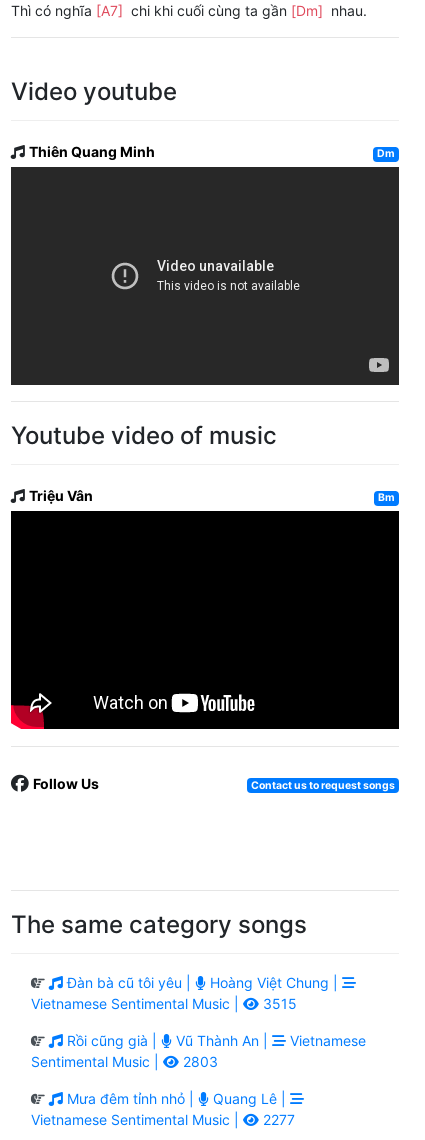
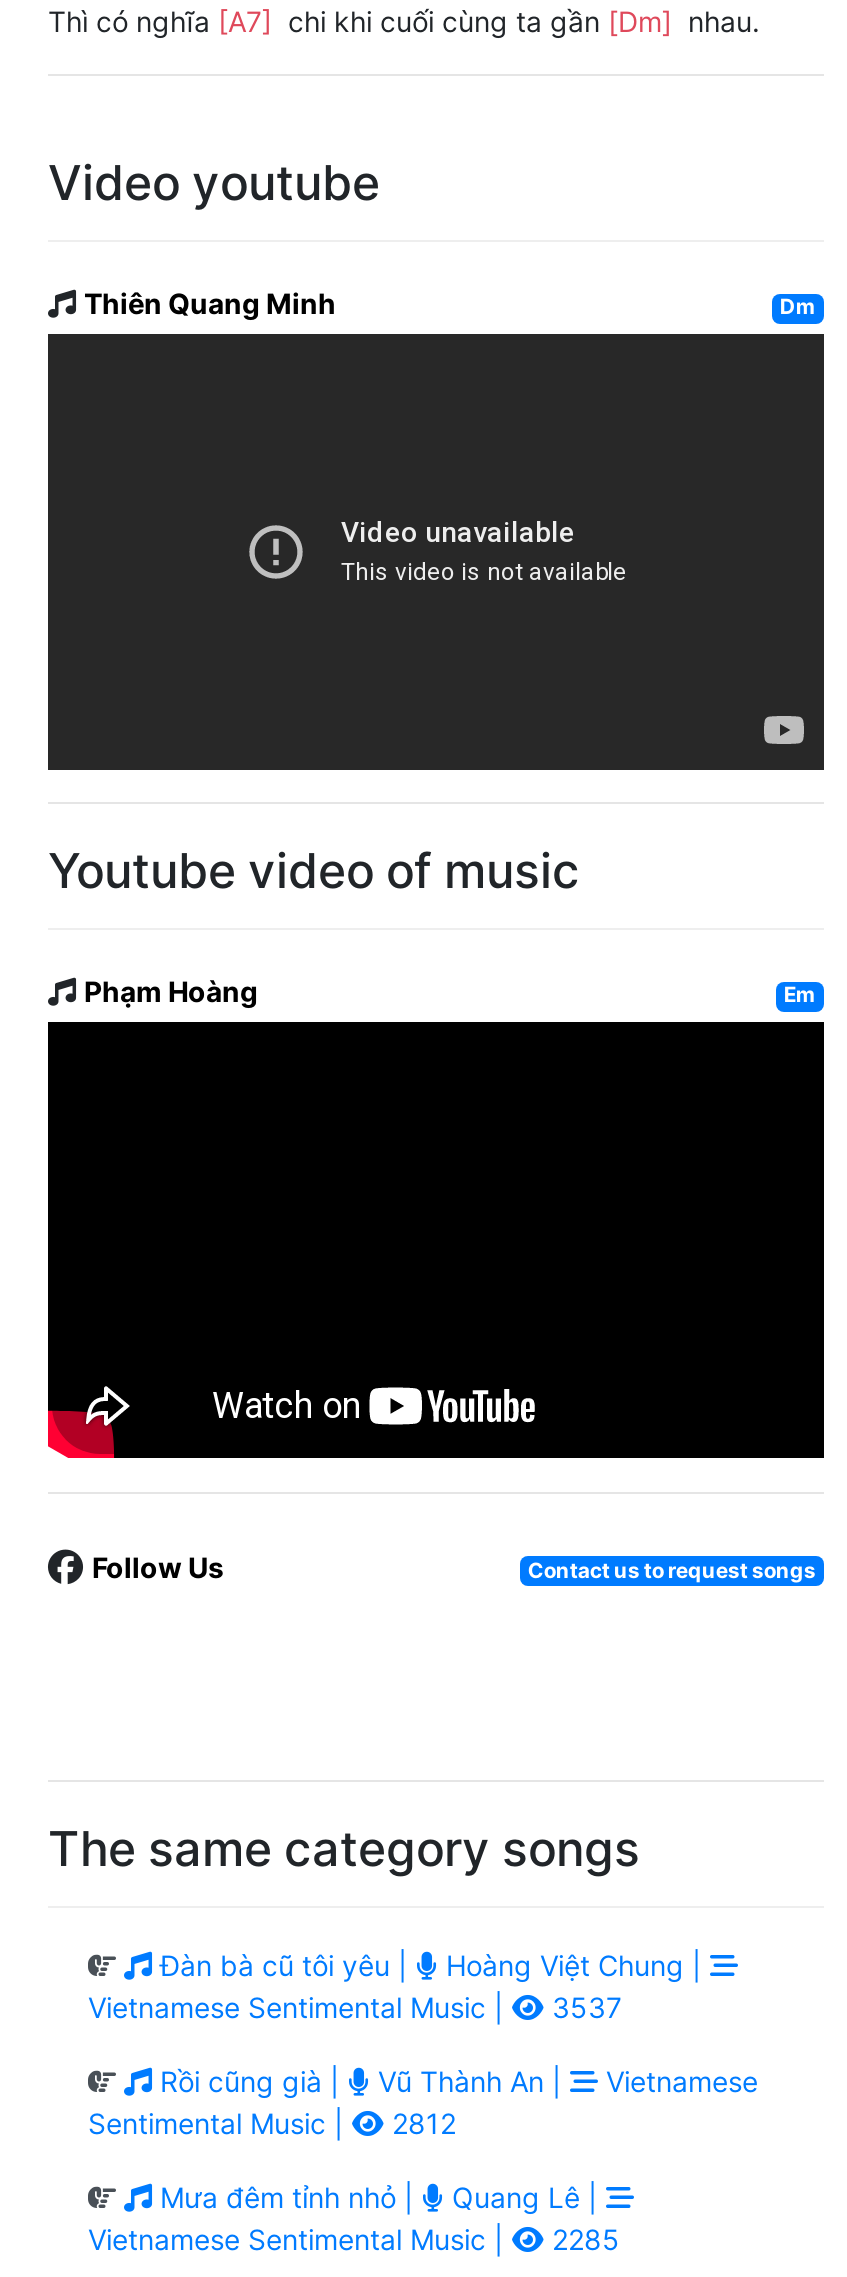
- Triệu Vân
- Bm
+ Phạm Hoàng
+ Em

- 3515
+ 3537

- 2803
+ 2812

- 2277
+ 2285
